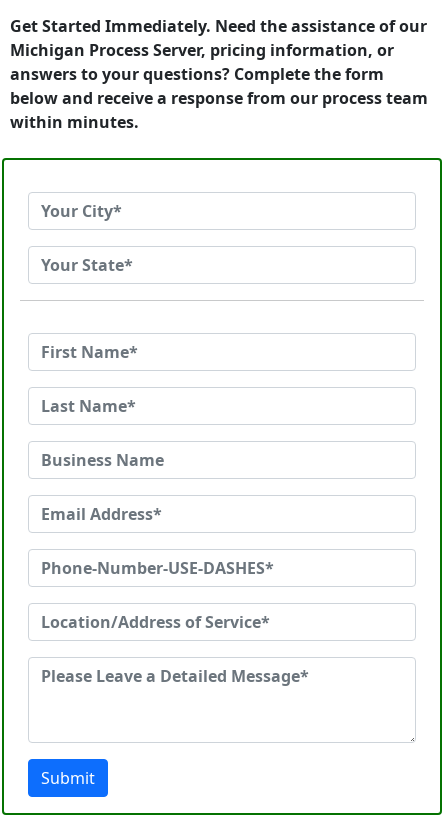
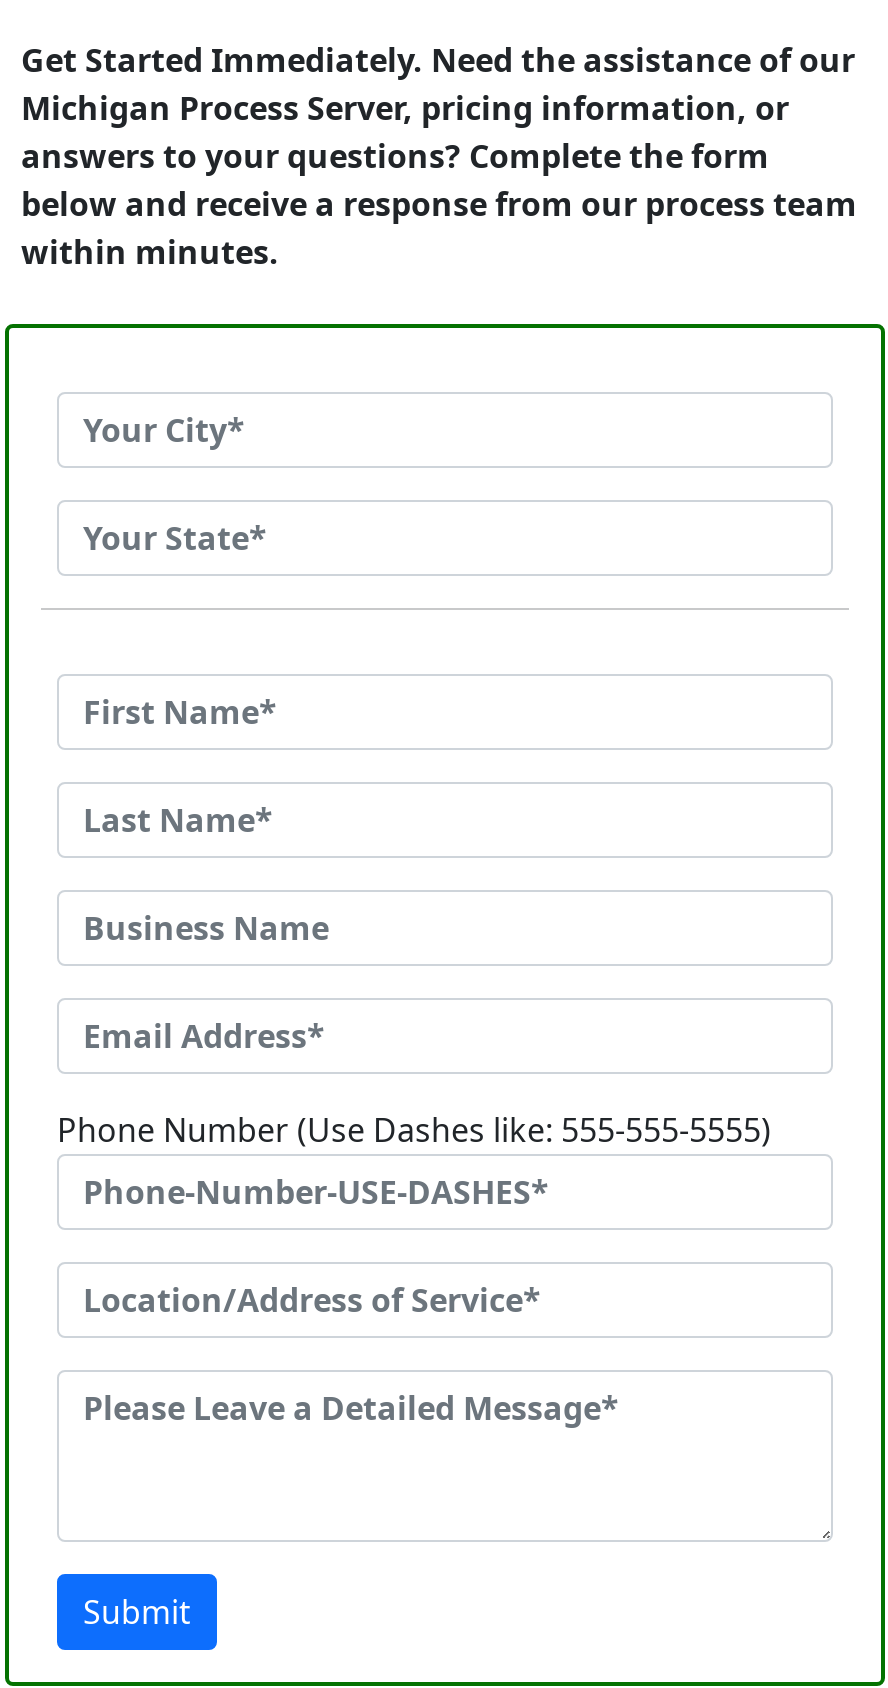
+ Phone Number (Use Dashes like: 555-555-5555)
